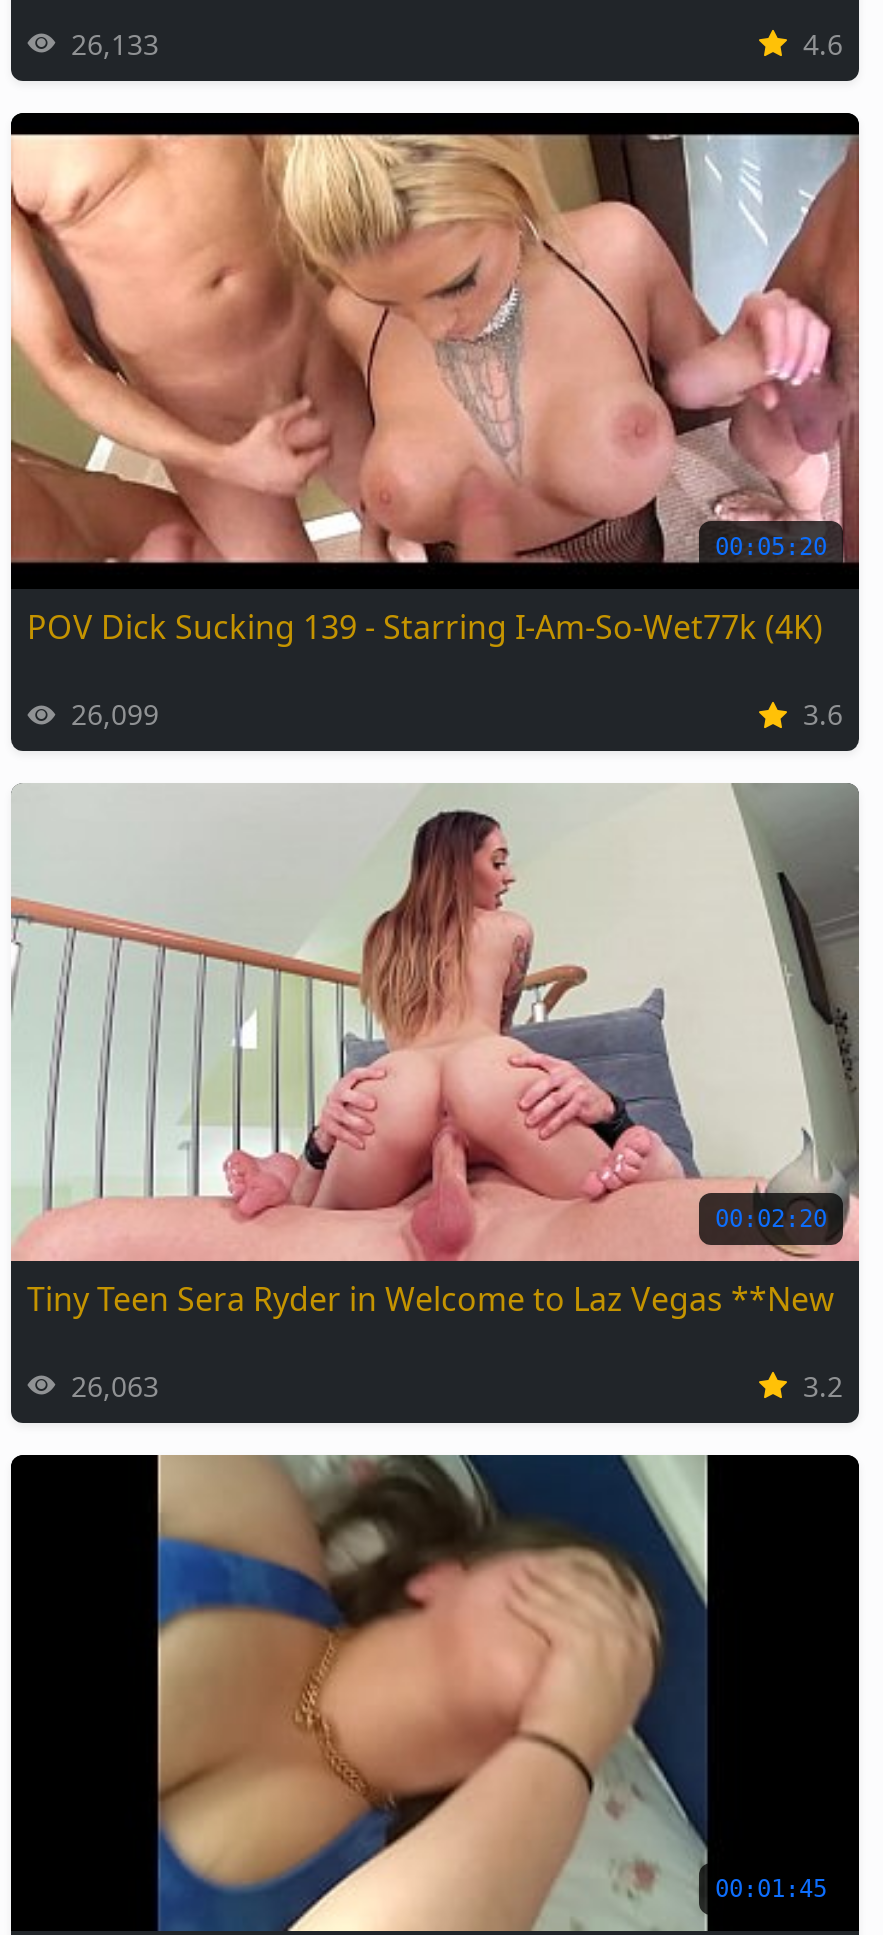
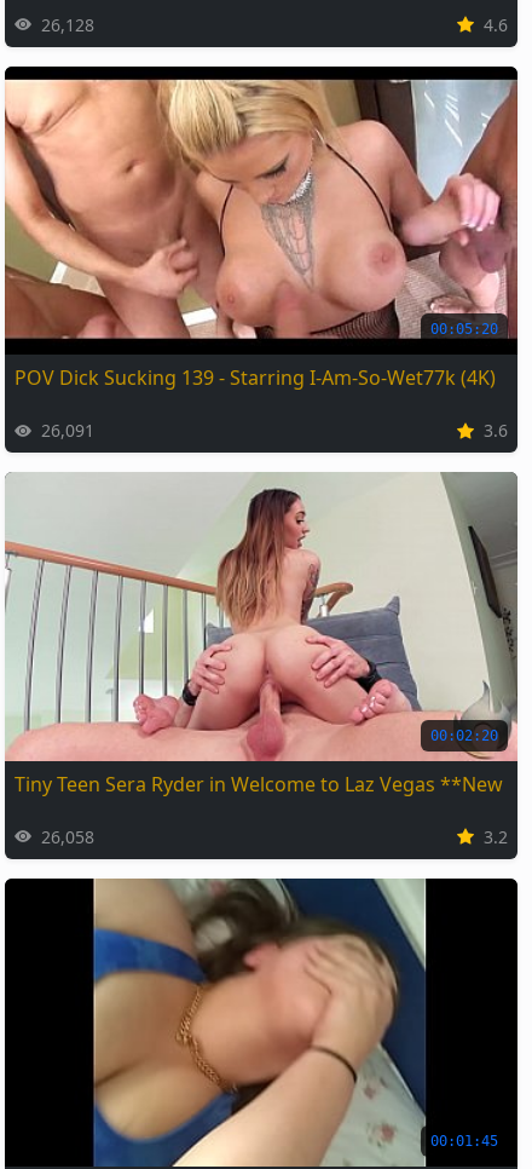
- 26,133
+ 26,128

- 26,099
+ 26,091

- 26,063
+ 26,058
